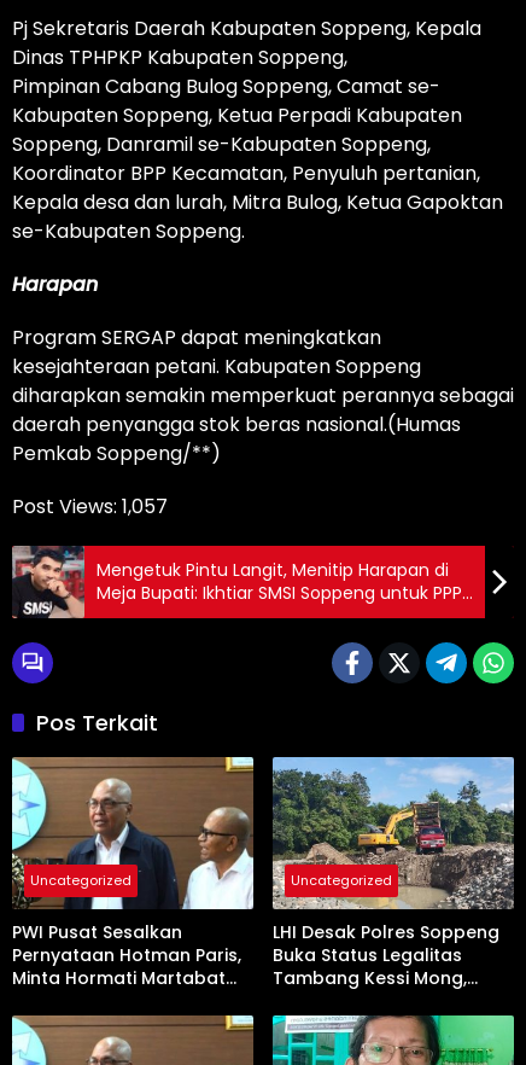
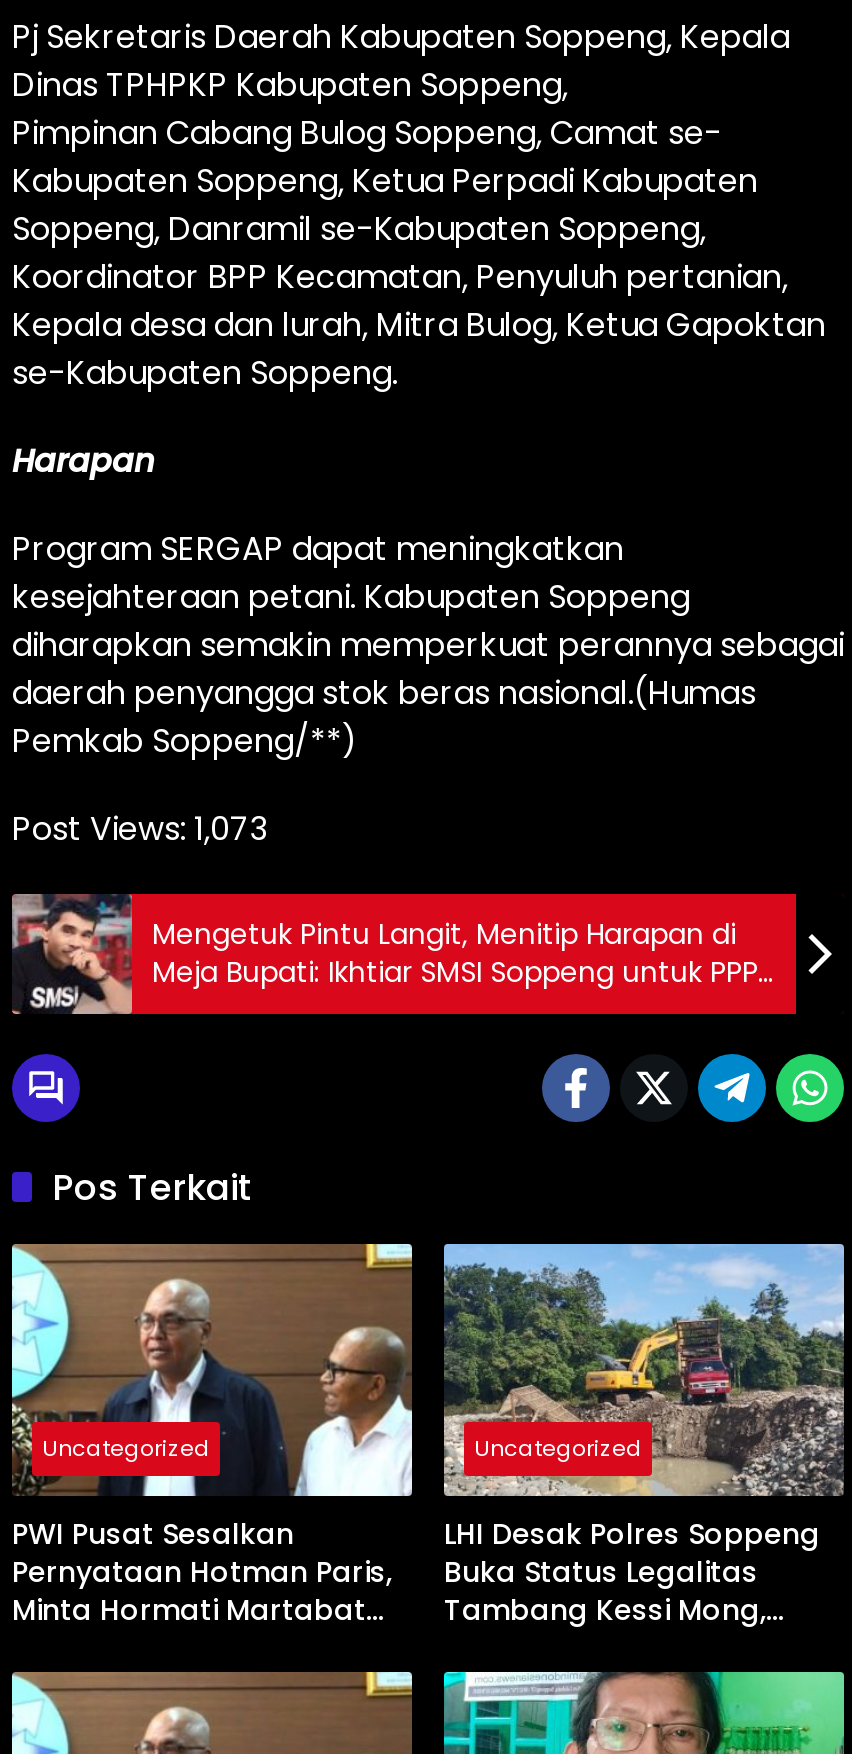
- Post Views: 1,057
+ Post Views: 1,073
